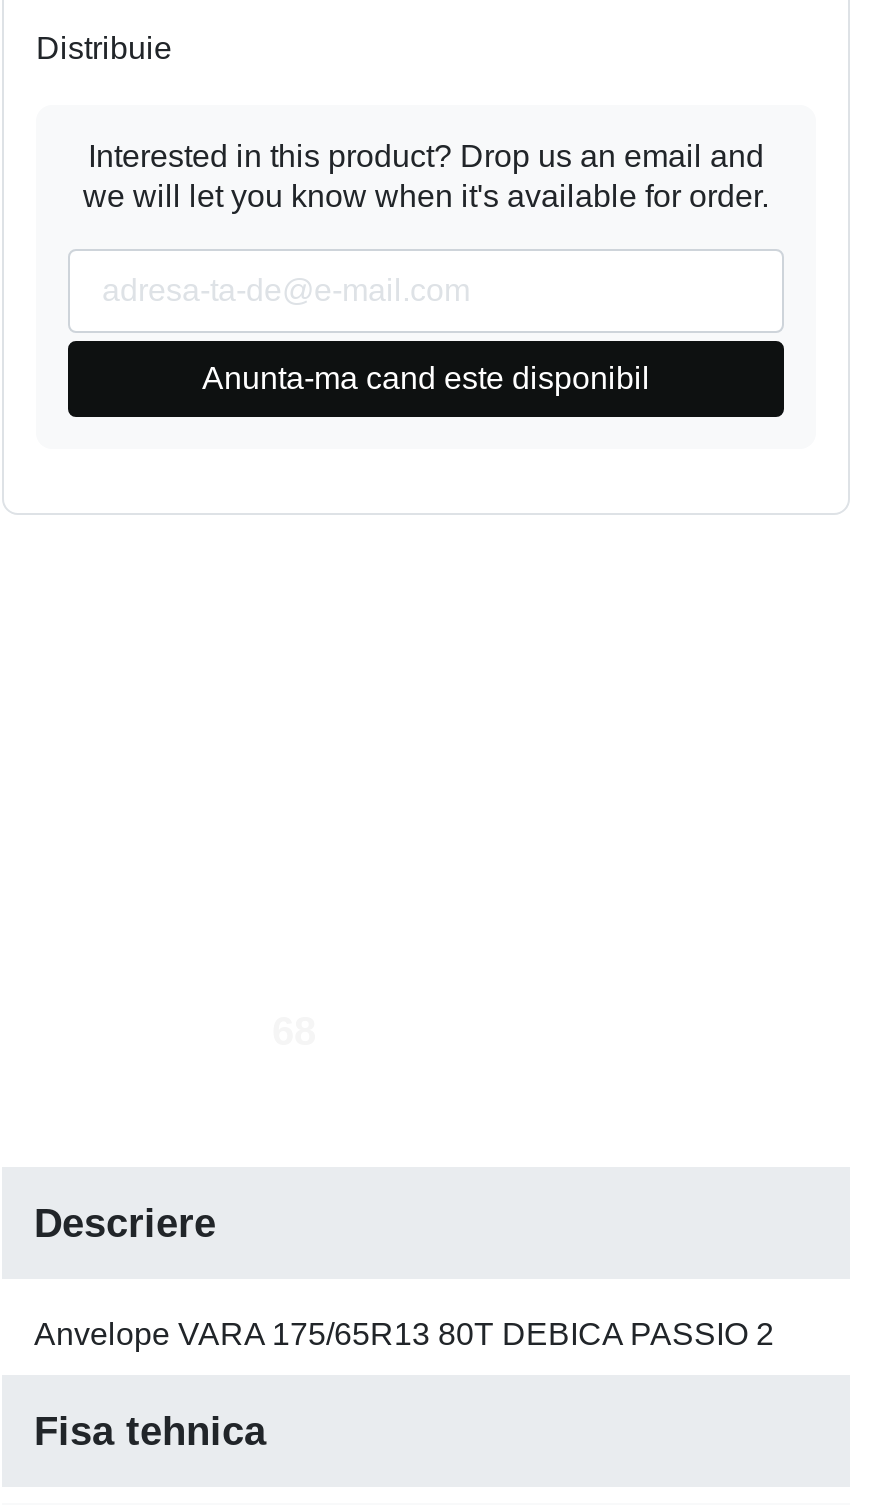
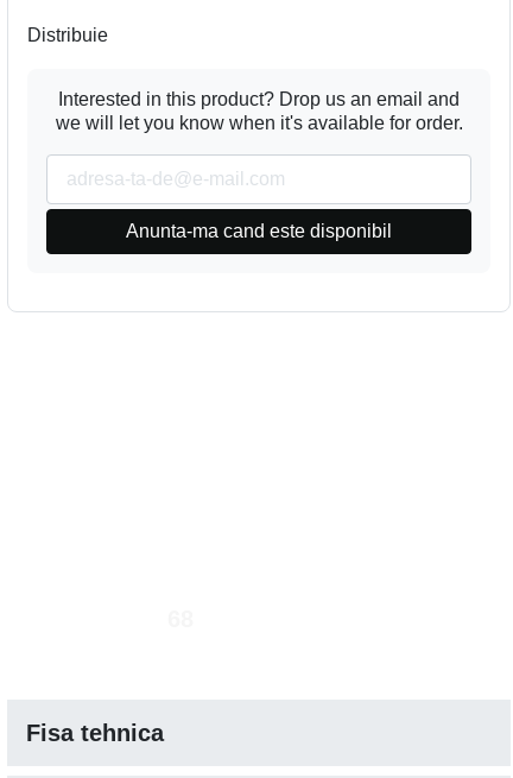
- Descriere
- Anvelope VARA 175/65R13 80T DEBICA PASSIO 2
